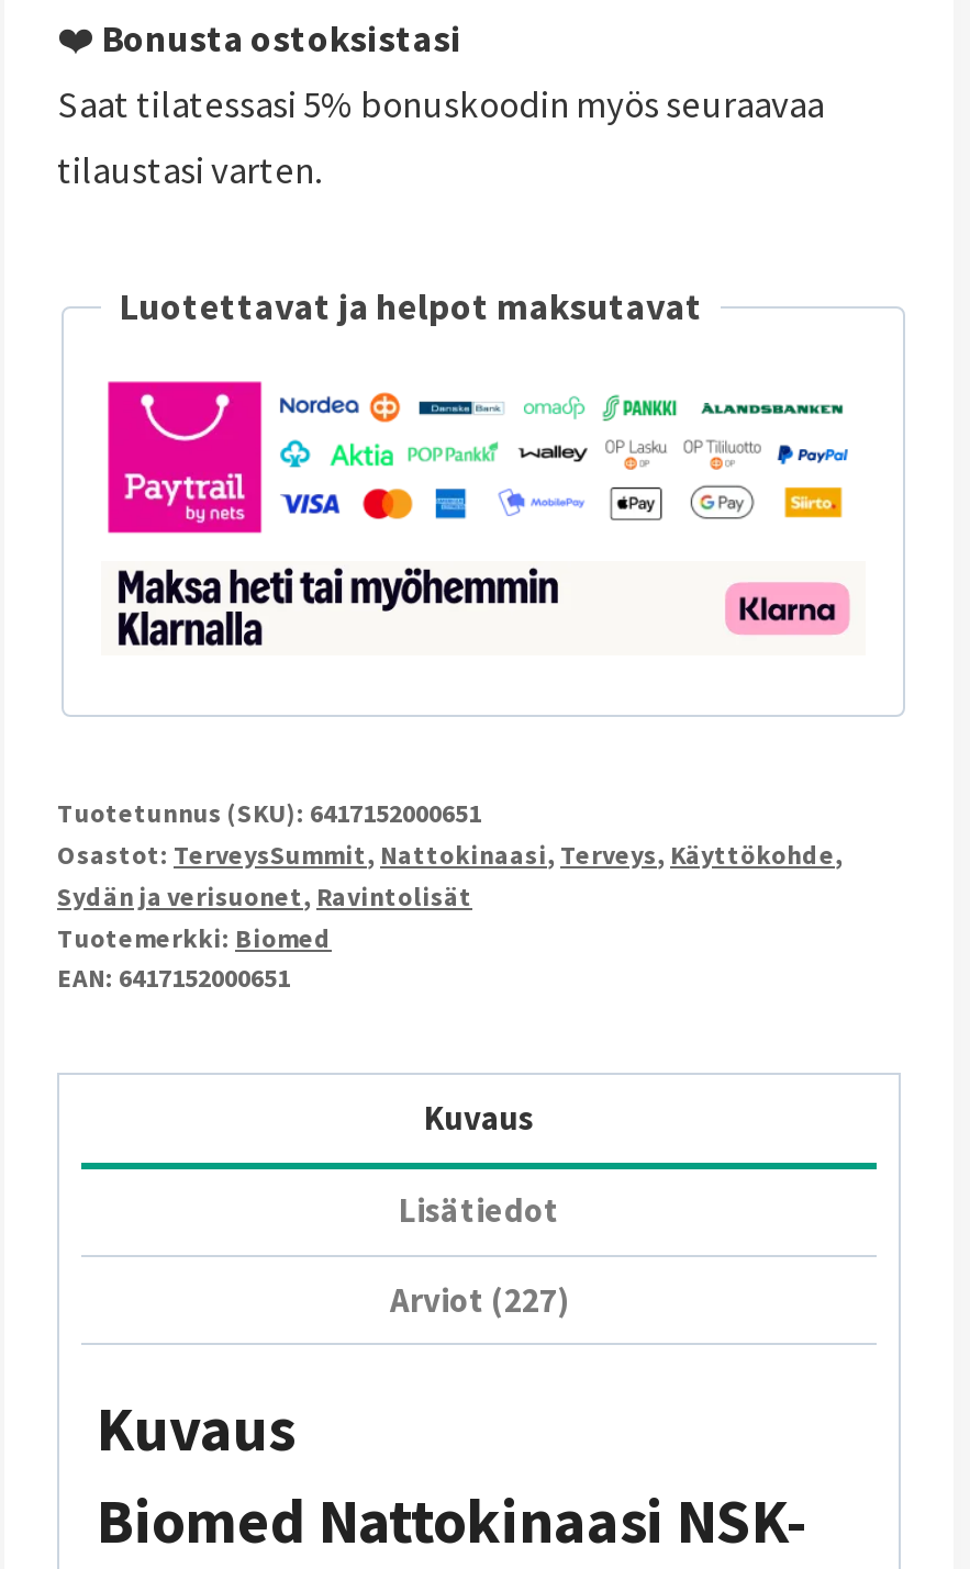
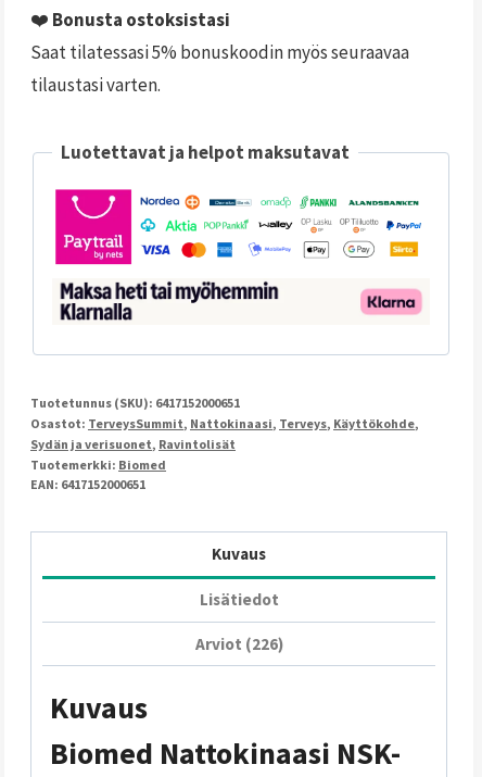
- Arviot (227)
+ Arviot (226)
